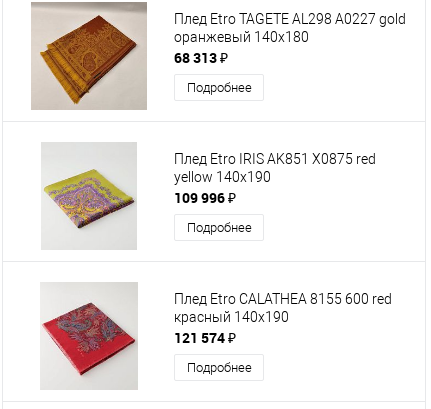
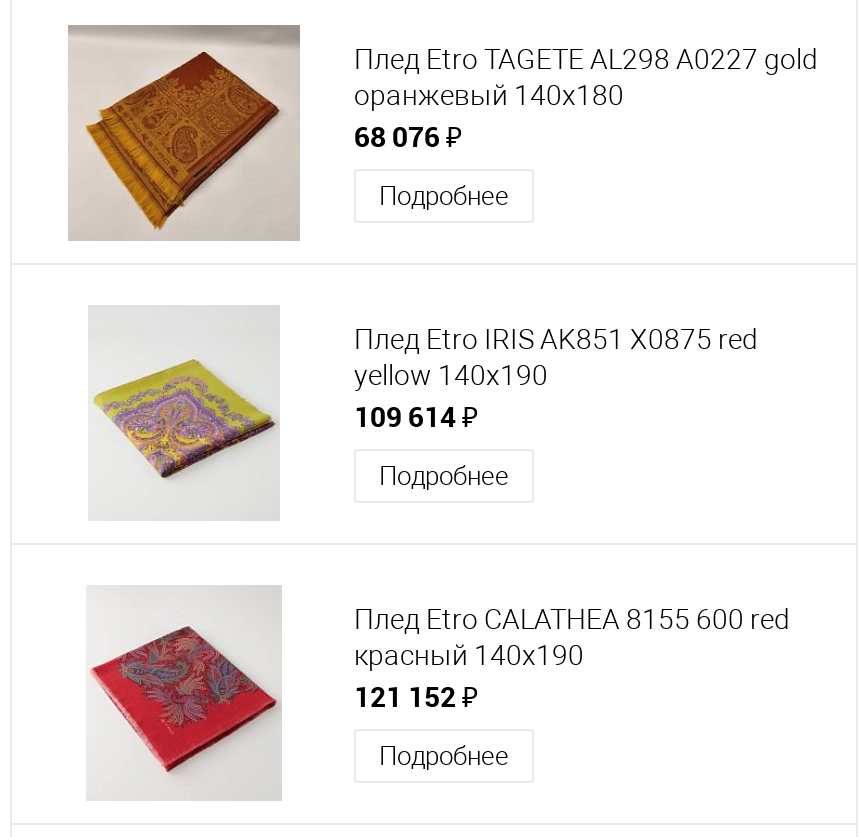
- 68 313 ₽
+ 68 076 ₽

- 109 996 ₽
+ 109 614 ₽

- 121 574 ₽
+ 121 152 ₽
